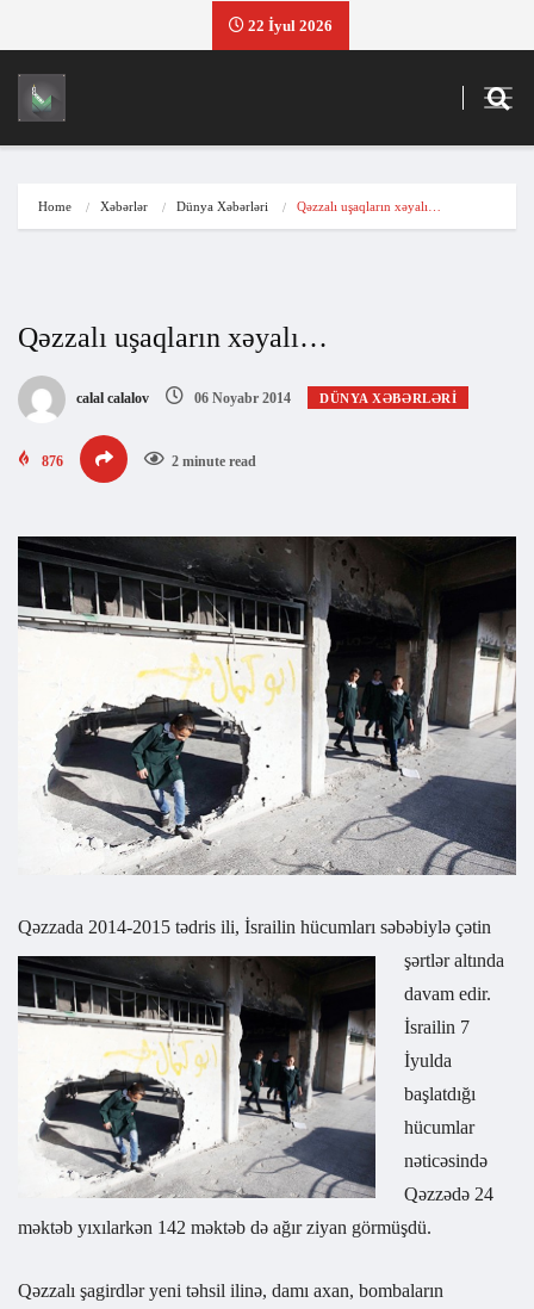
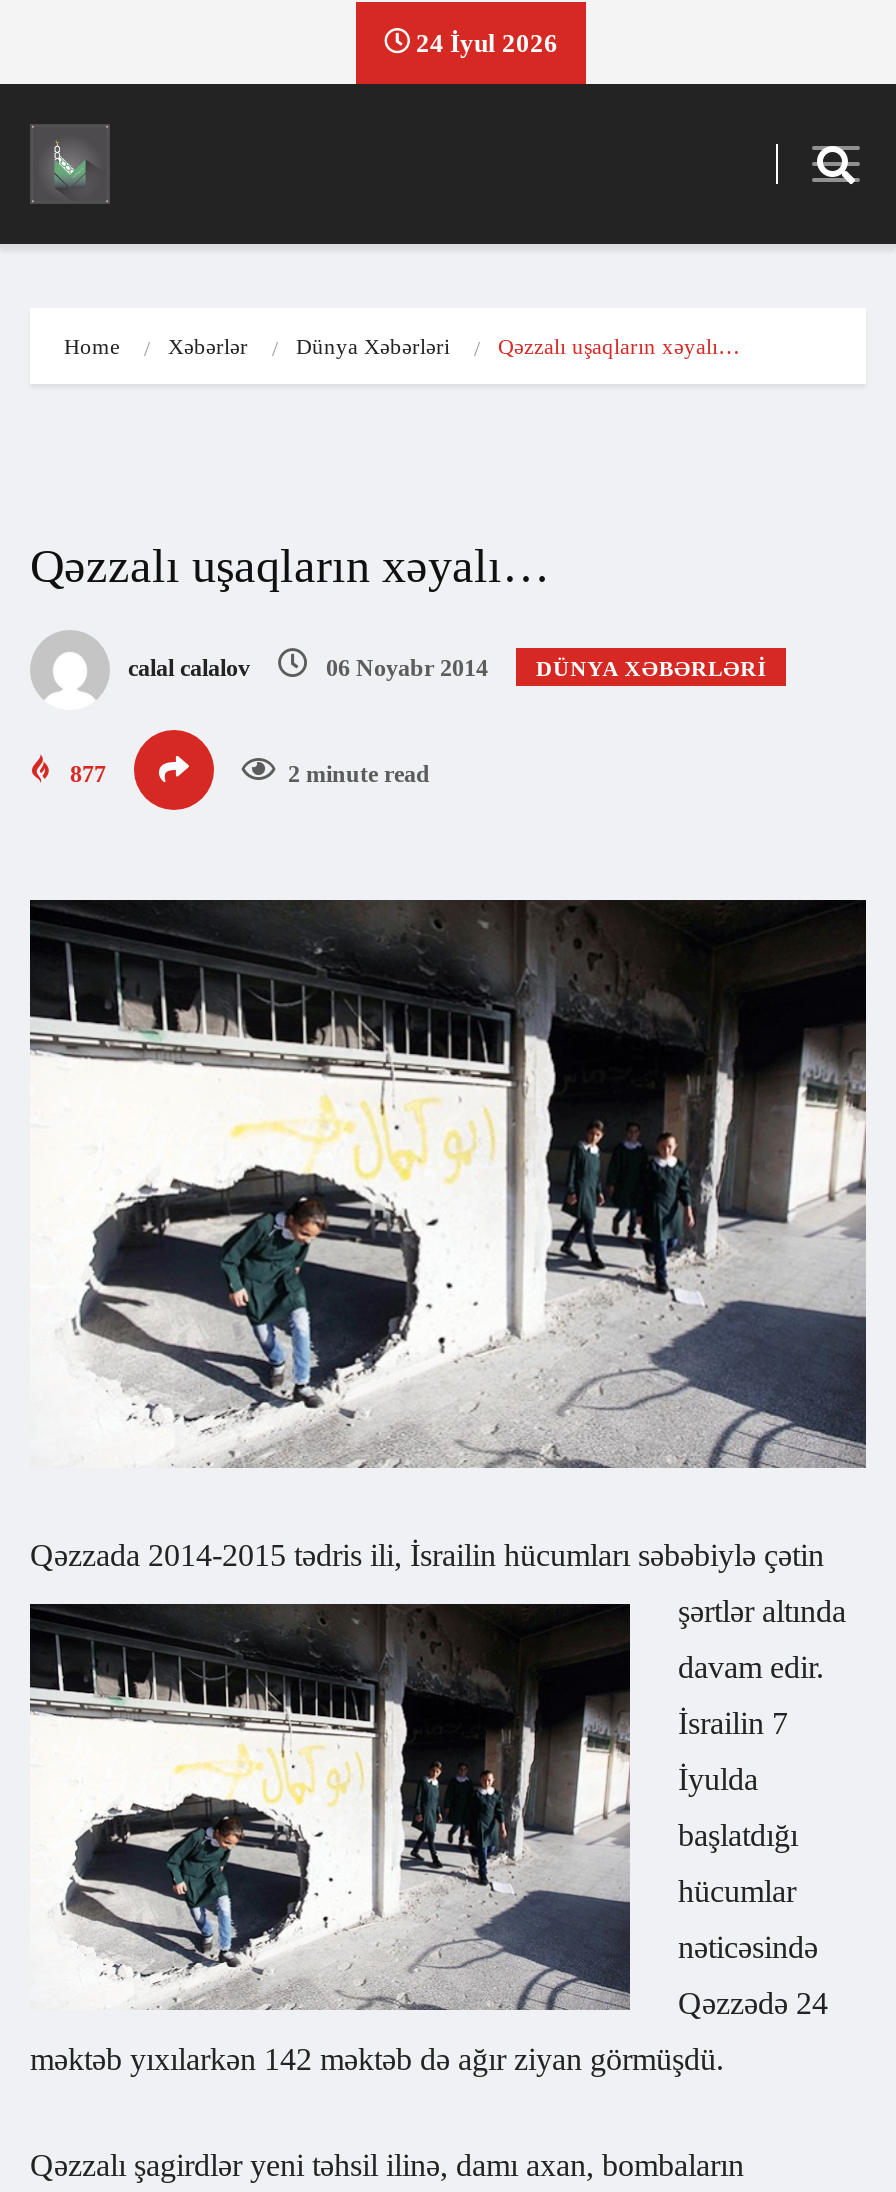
- 22 İyul 2026
+ 24 İyul 2026

- 876
+ 877
